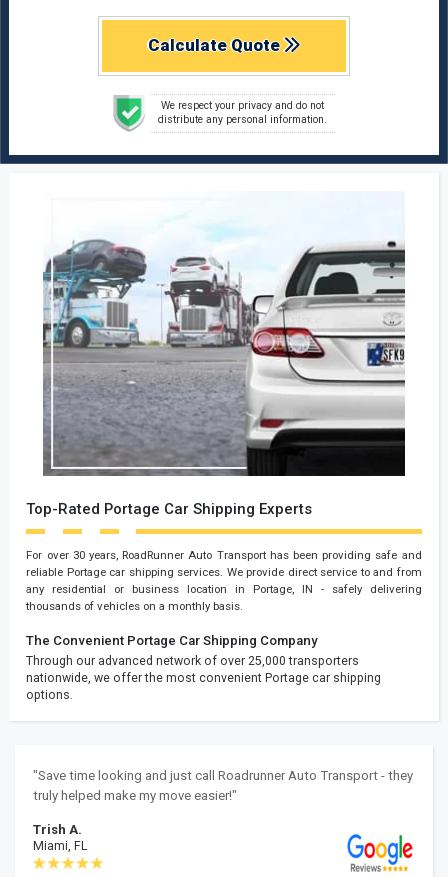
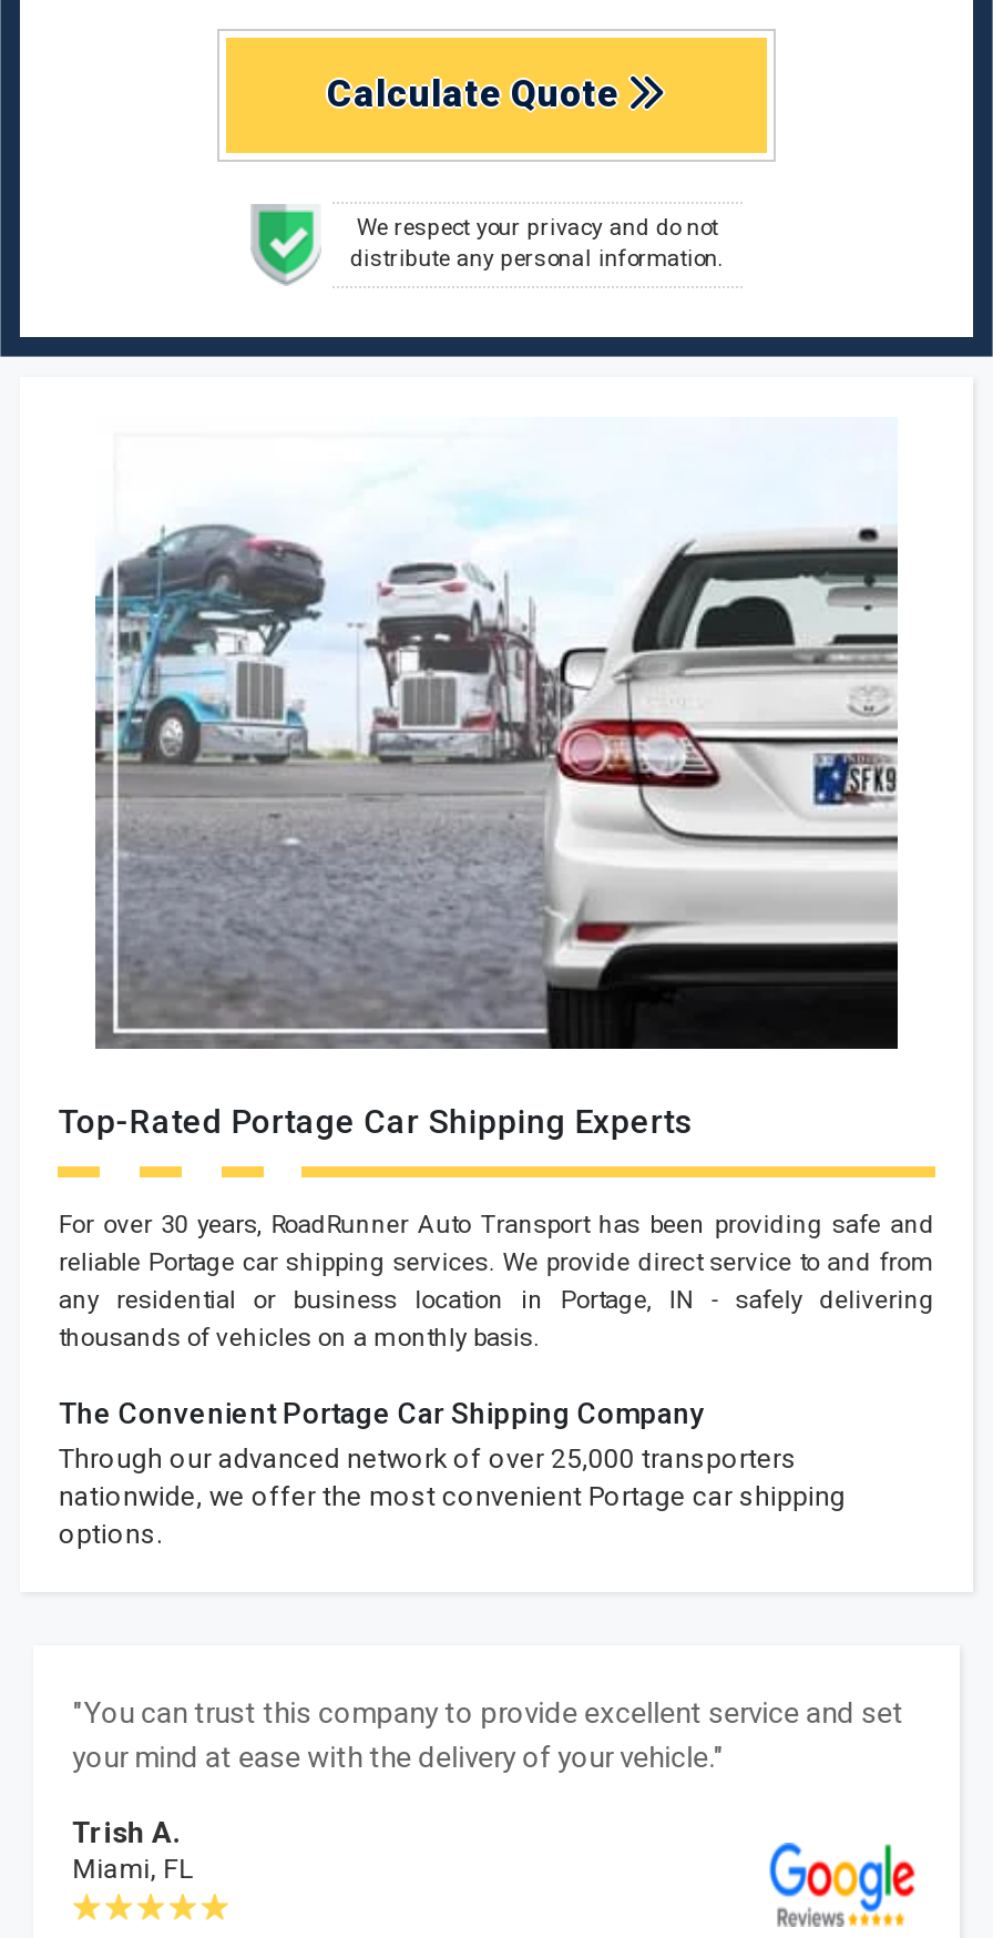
- "Save time looking and just call Roadrunner Auto Transport - they
- truly helped make my move easier!"
+ "You can trust this company to provide excellent service and set
+ your mind at ease with the delivery of your vehicle."
